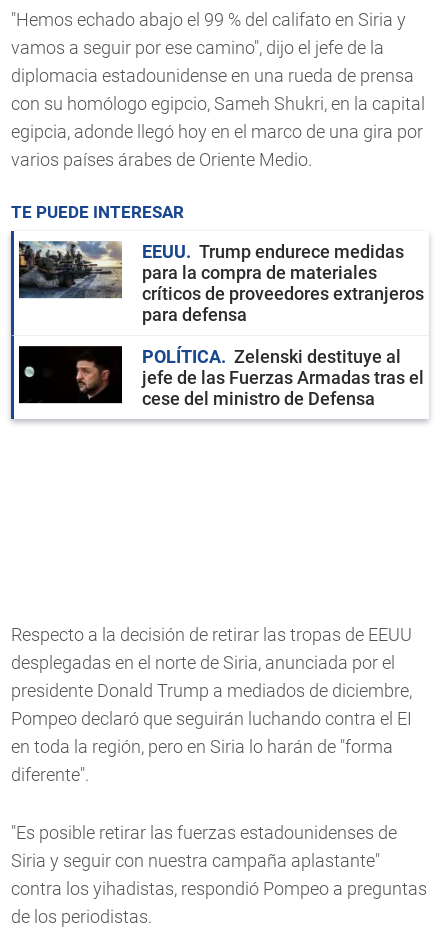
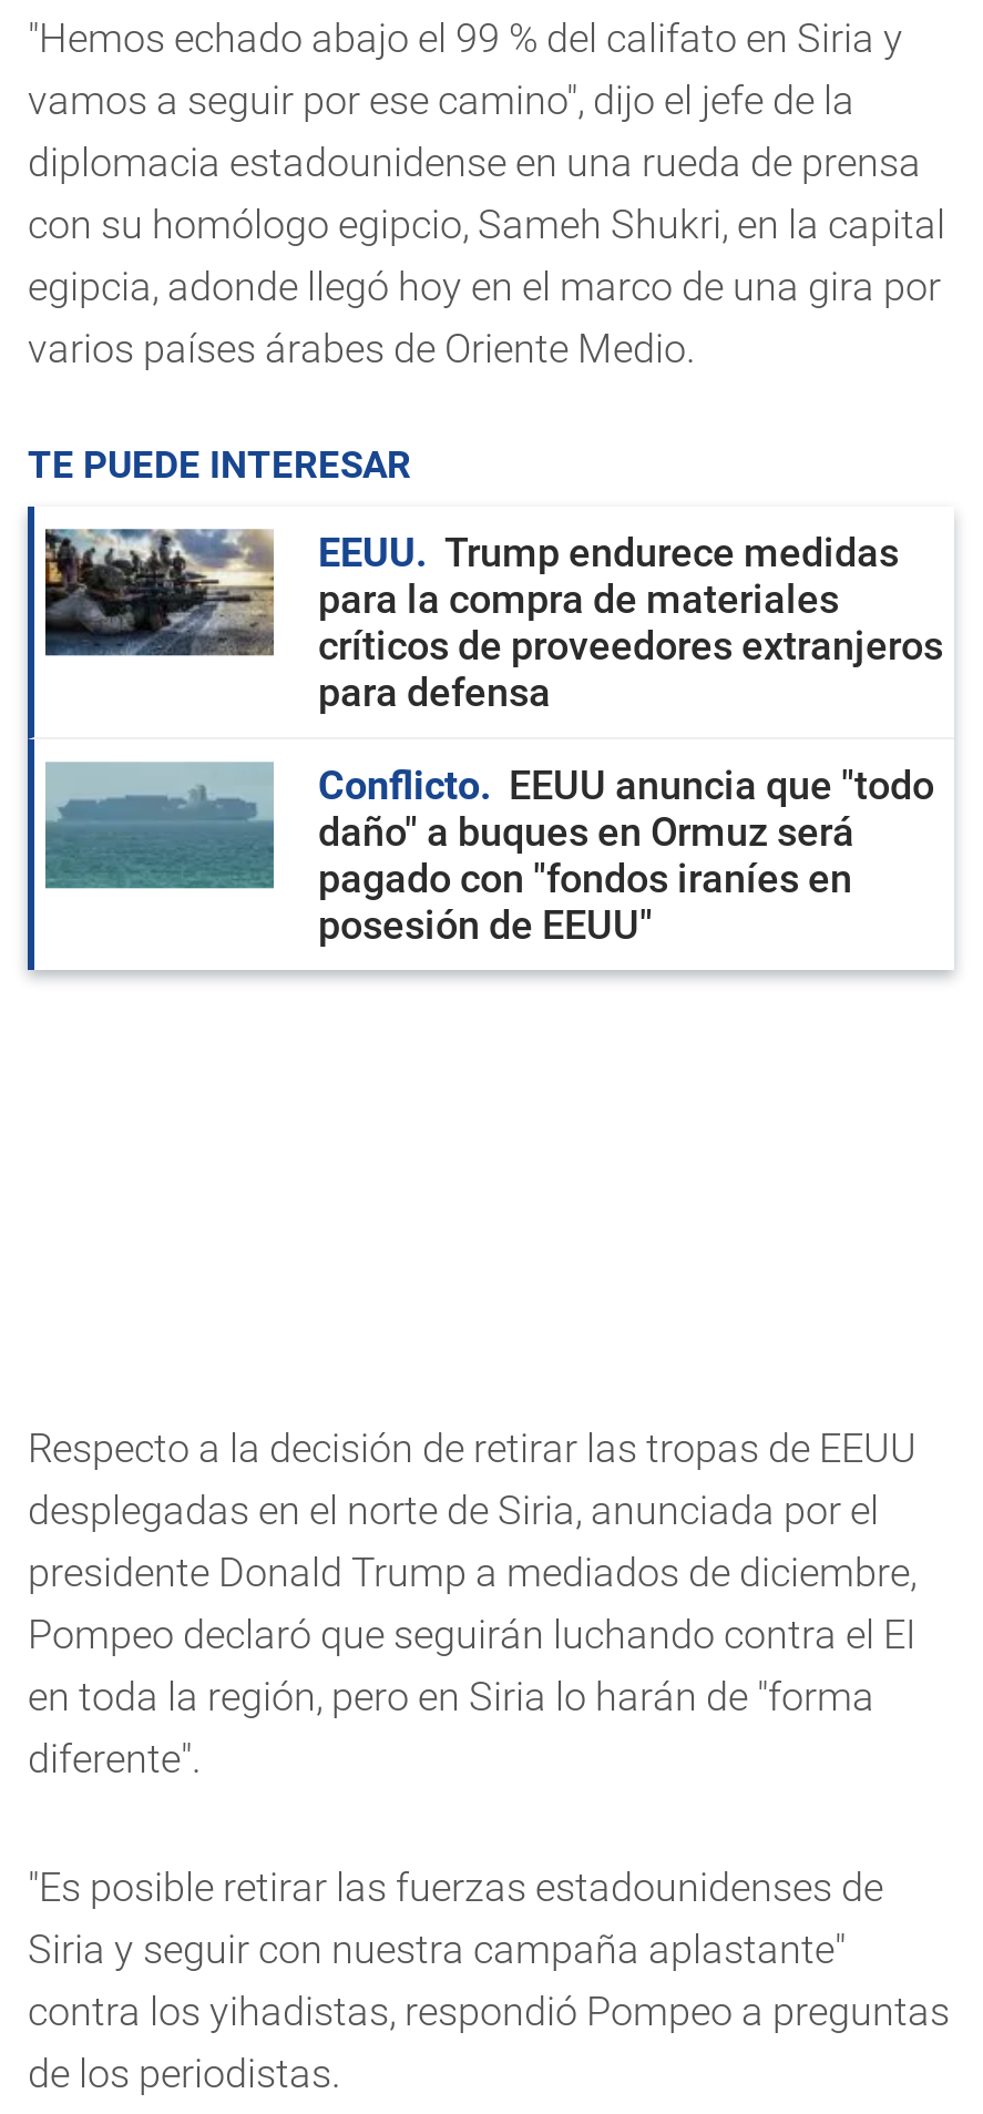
- [image]
- POLÍTICA
- Zelenski destituye al
- jefe de las Fuerzas Armadas tras el
- cese del ministro de Defensa
+ [image]
+ Conflicto
+ EEUU anuncia que "todo
+ daño" a buques en Ormuz será
+ pagado con "fondos iraníes en
+ posesión de EEUU"
